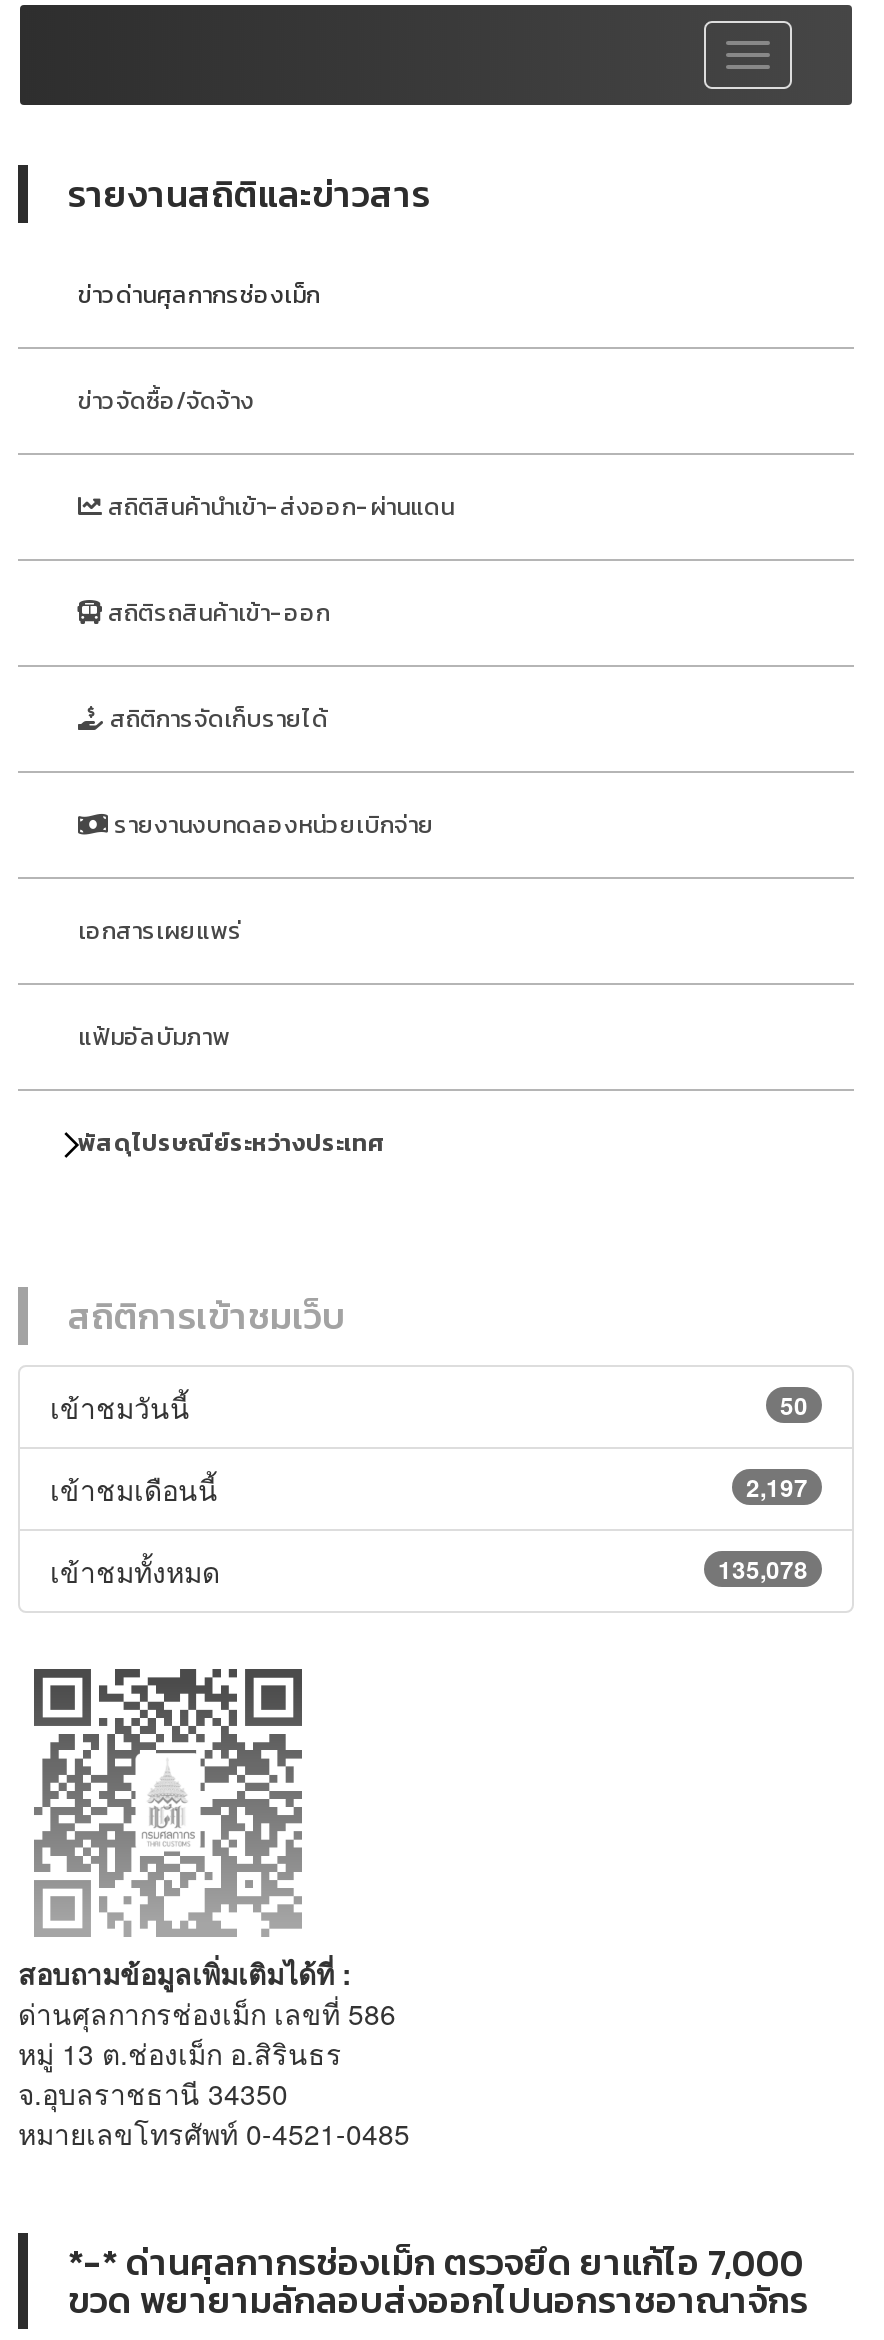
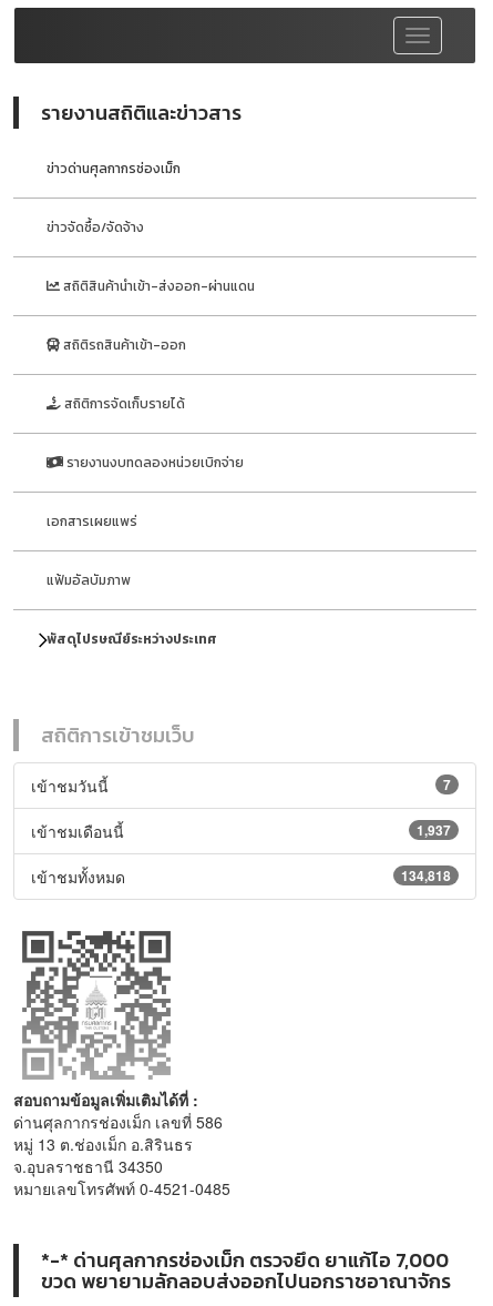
- 50
+ 7

- 2,197
+ 1,937

- 135,078
+ 134,818
